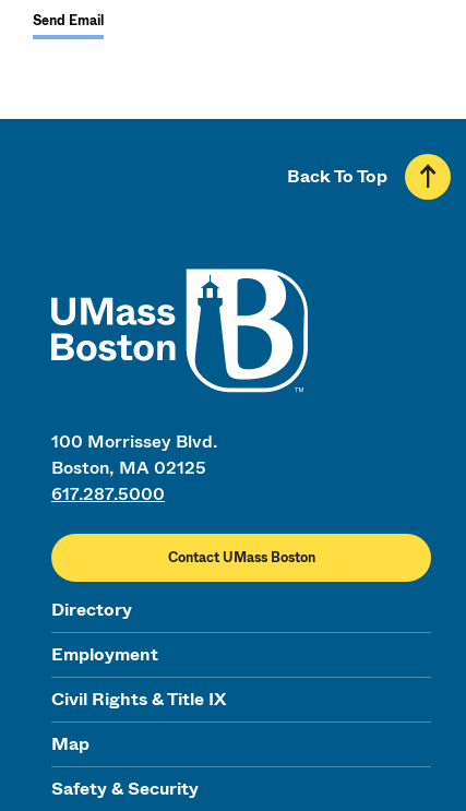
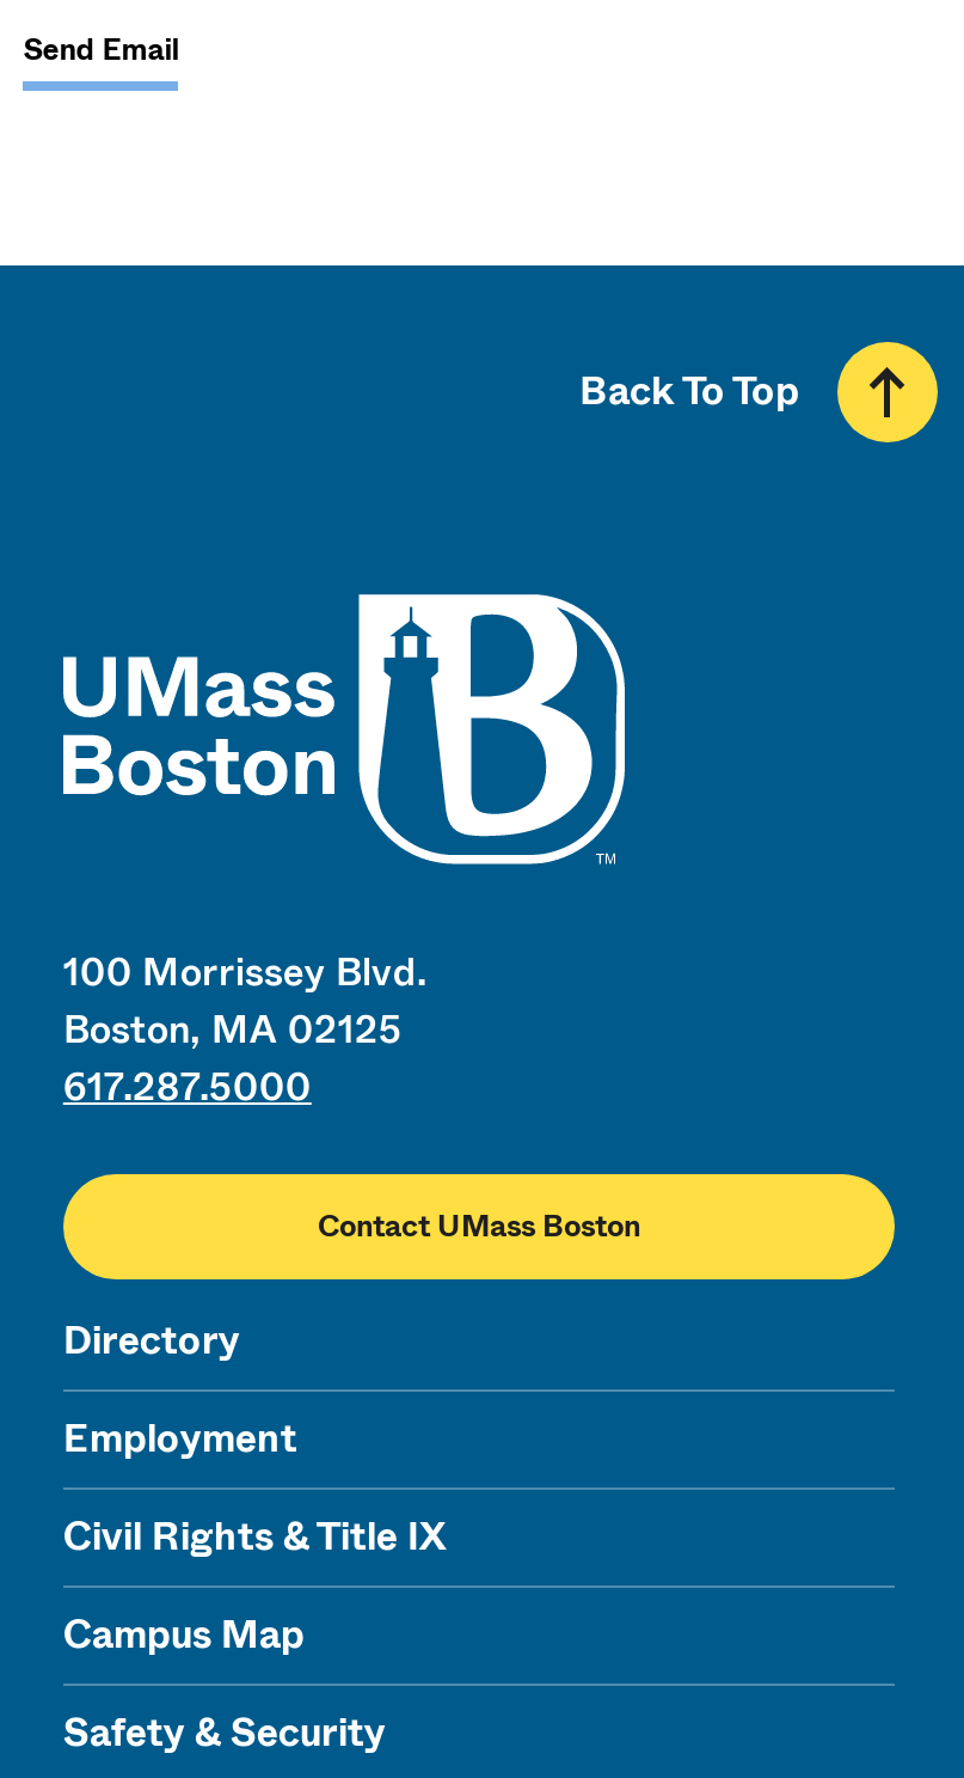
- Map
+ Campus Map
